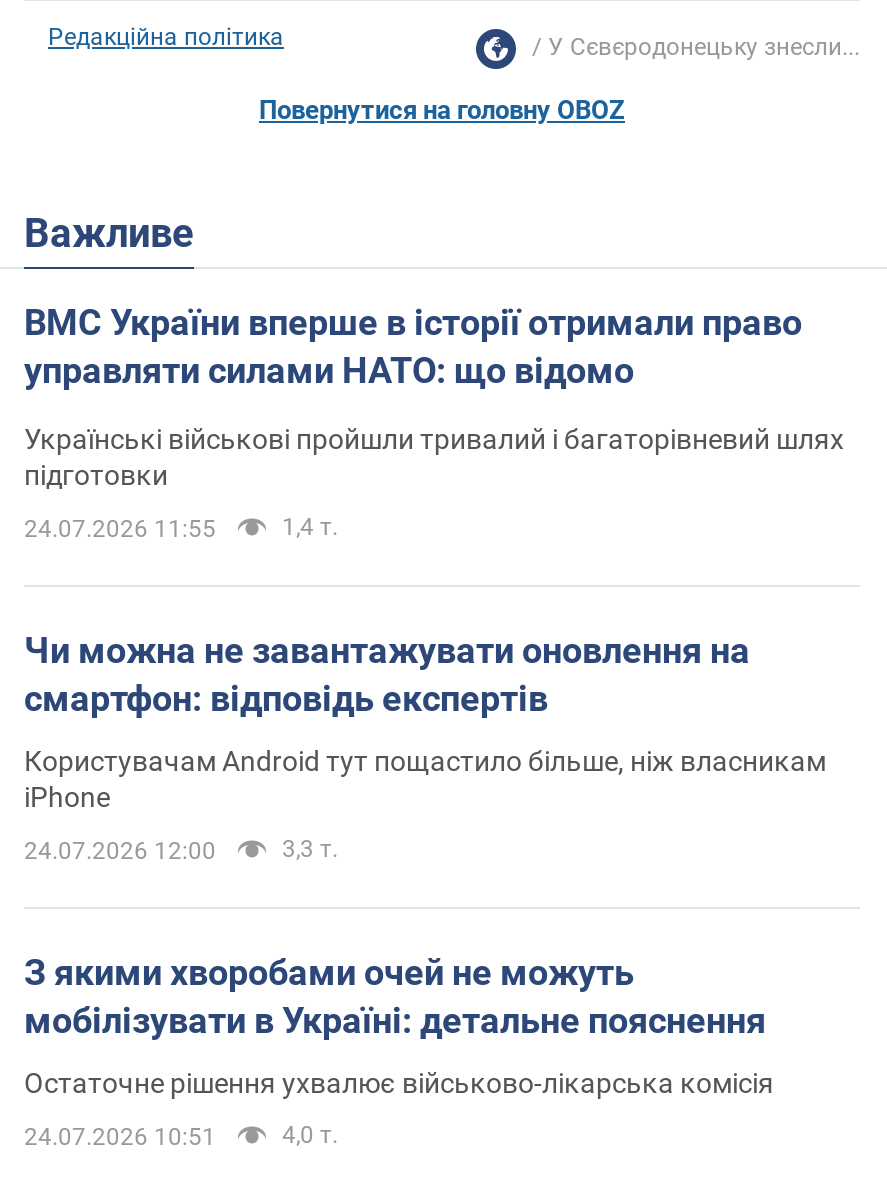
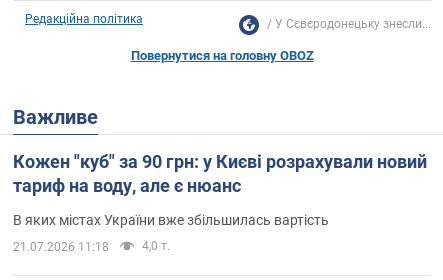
- ВМС України вперше в історії отримали право
- управляти силами НАТО: що відомо
- Українські військові пройшли тривалий і багаторівневий шлях
- підготовки
- 24.07.2026 11:55
- 1,4 т.
- Чи можна не завантажувати оновлення на
- смартфон: відповідь експертів
- Користувачам Android тут пощастило більше, ніж власникам
- iPhone
- 24.07.2026 12:00
- 3,3 т.
- З якими хворобами очей не можуть
- мобілізувати в Україні: детальне пояснення
- Остаточне рішення ухвалює військово-лікарська комісія
- 24.07.2026 10:51
+ Кожен "куб" за 90 грн: у Києві розрахували новий
+ тариф на воду, але є нюанс
+ В яких містах України вже збільшилась вартість
+ 21.07.2026 11:18
